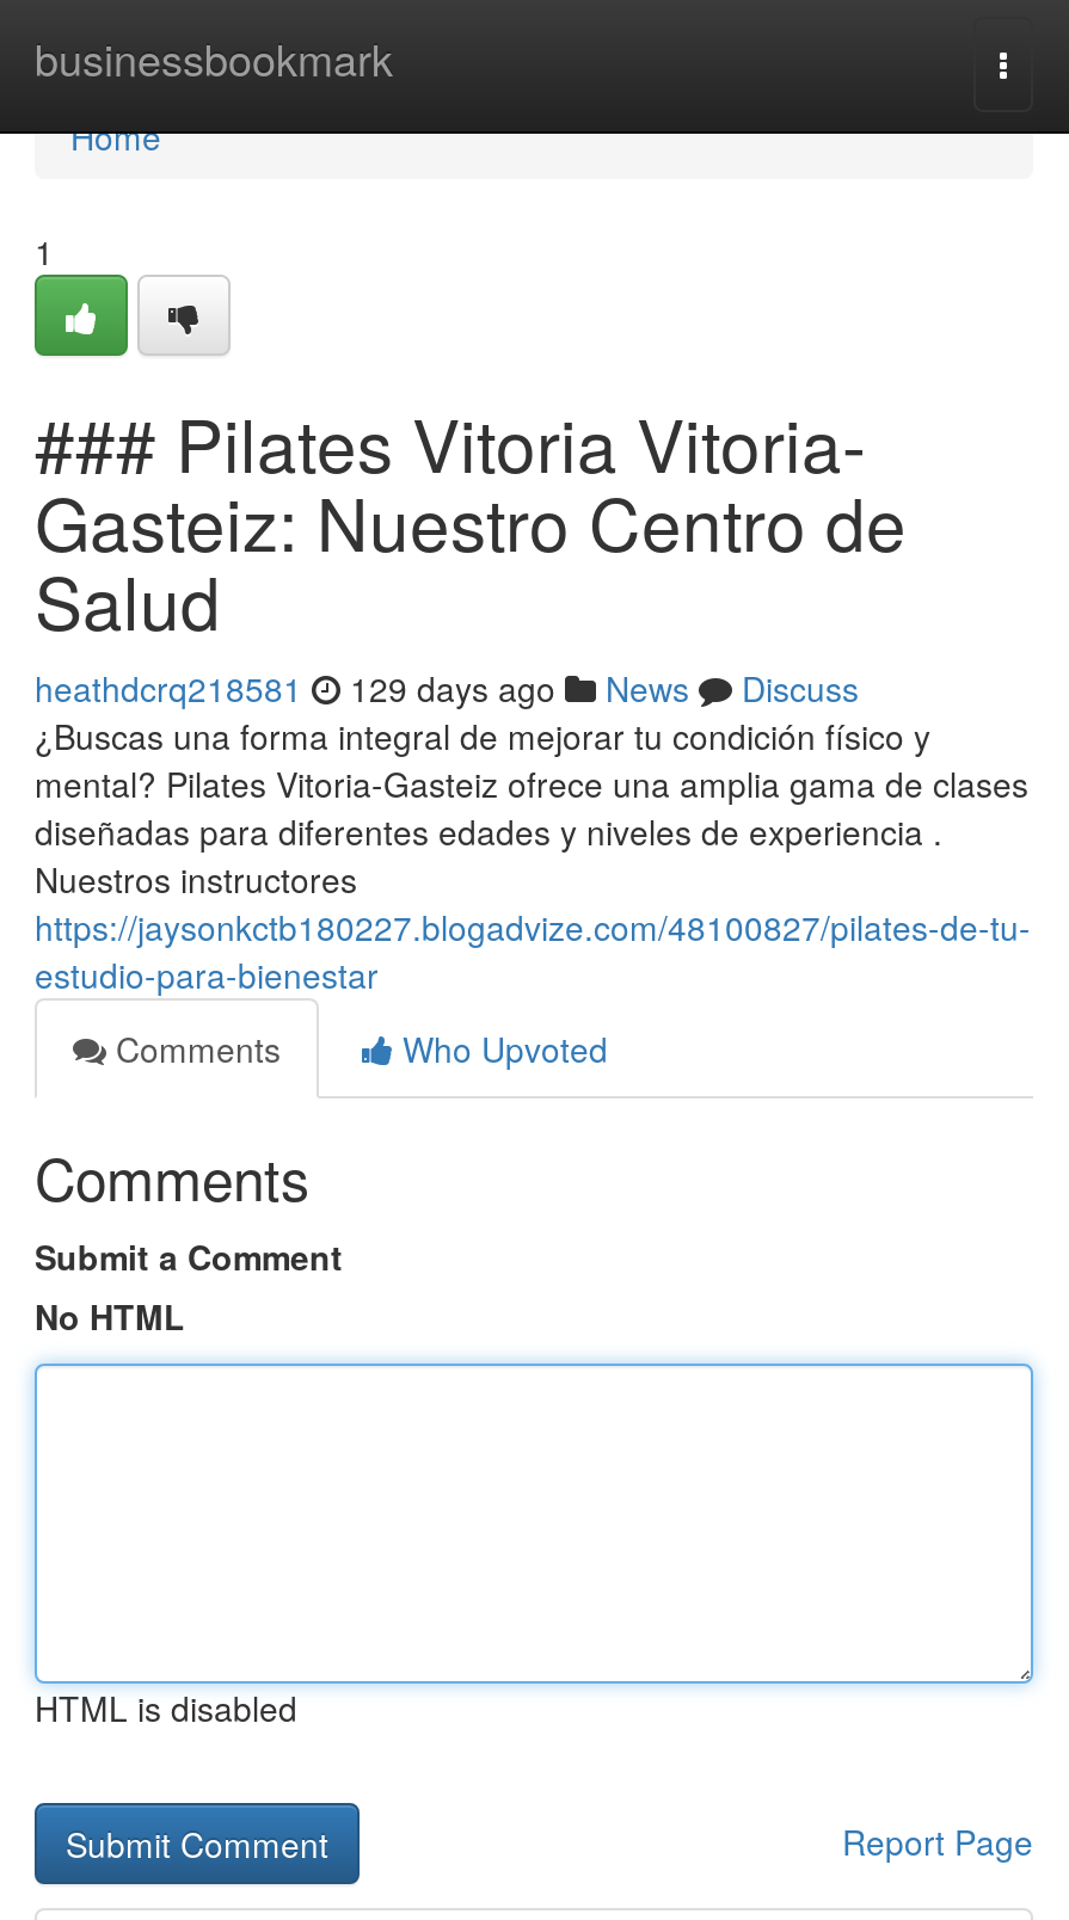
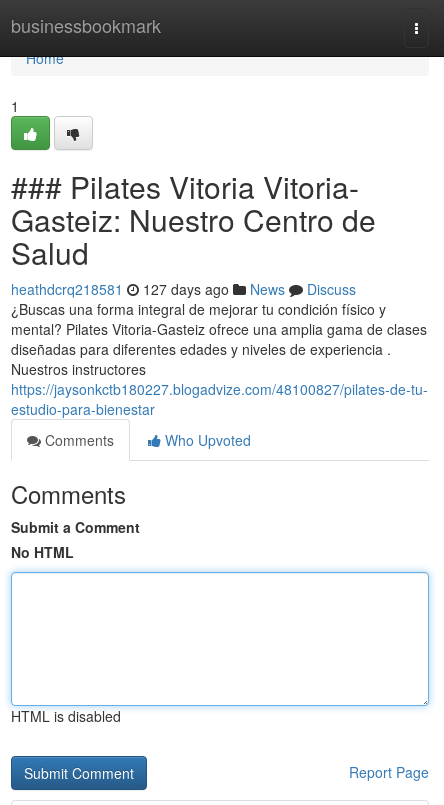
- heathdcrq218581 129 days ago News Discuss
+ heathdcrq218581 127 days ago News Discuss
